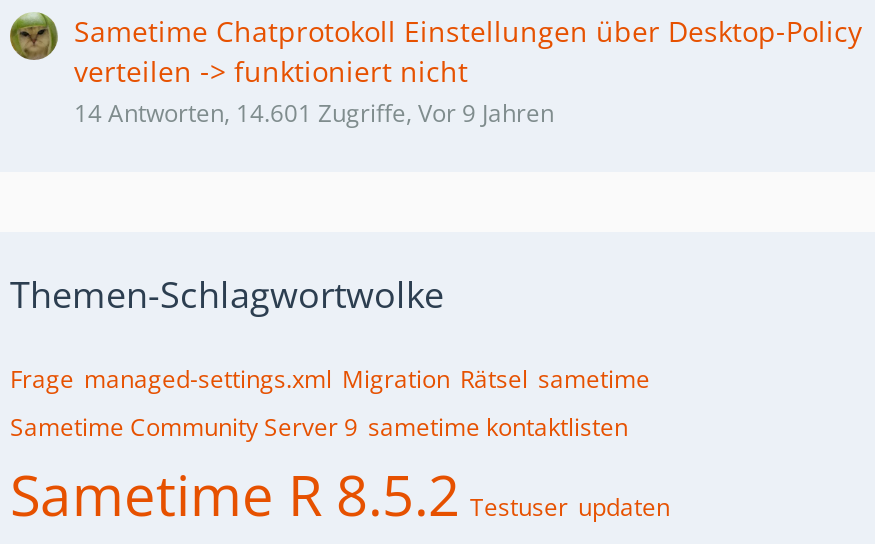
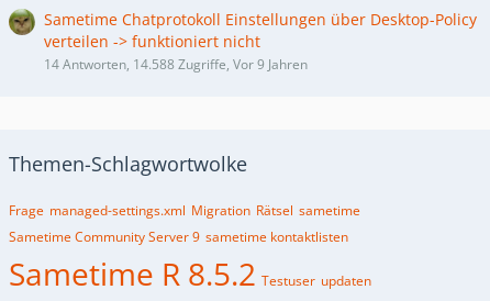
- 14 Antworten, 14.601 Zugriffe, Vor 9 Jahren
+ 14 Antworten, 14.588 Zugriffe, Vor 9 Jahren
